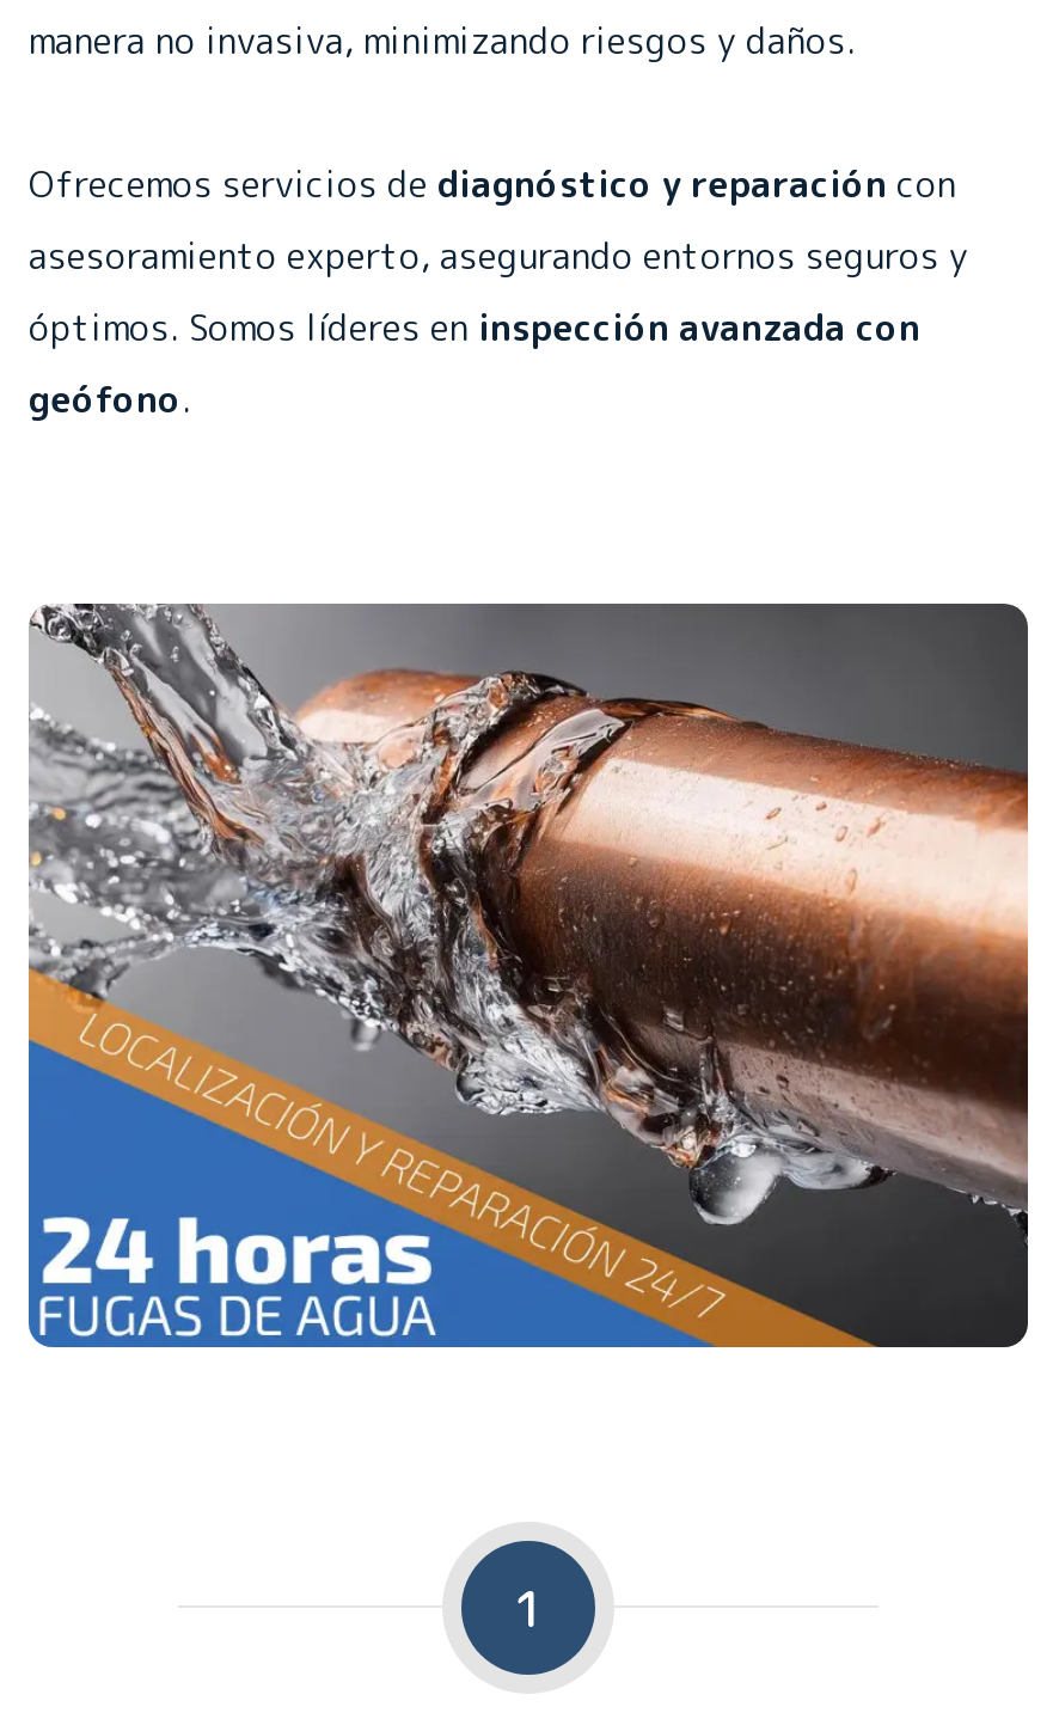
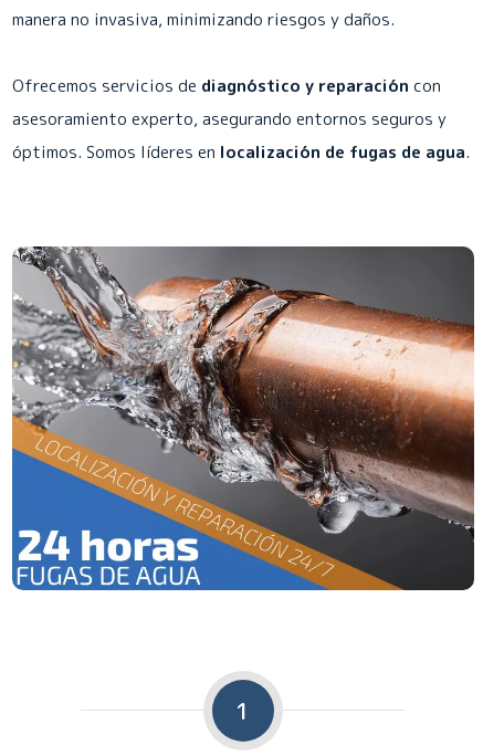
- óptimos. Somos líderes en inspección avanzada con
- geófono.
+ óptimos. Somos líderes en localización de fugas de agua.
